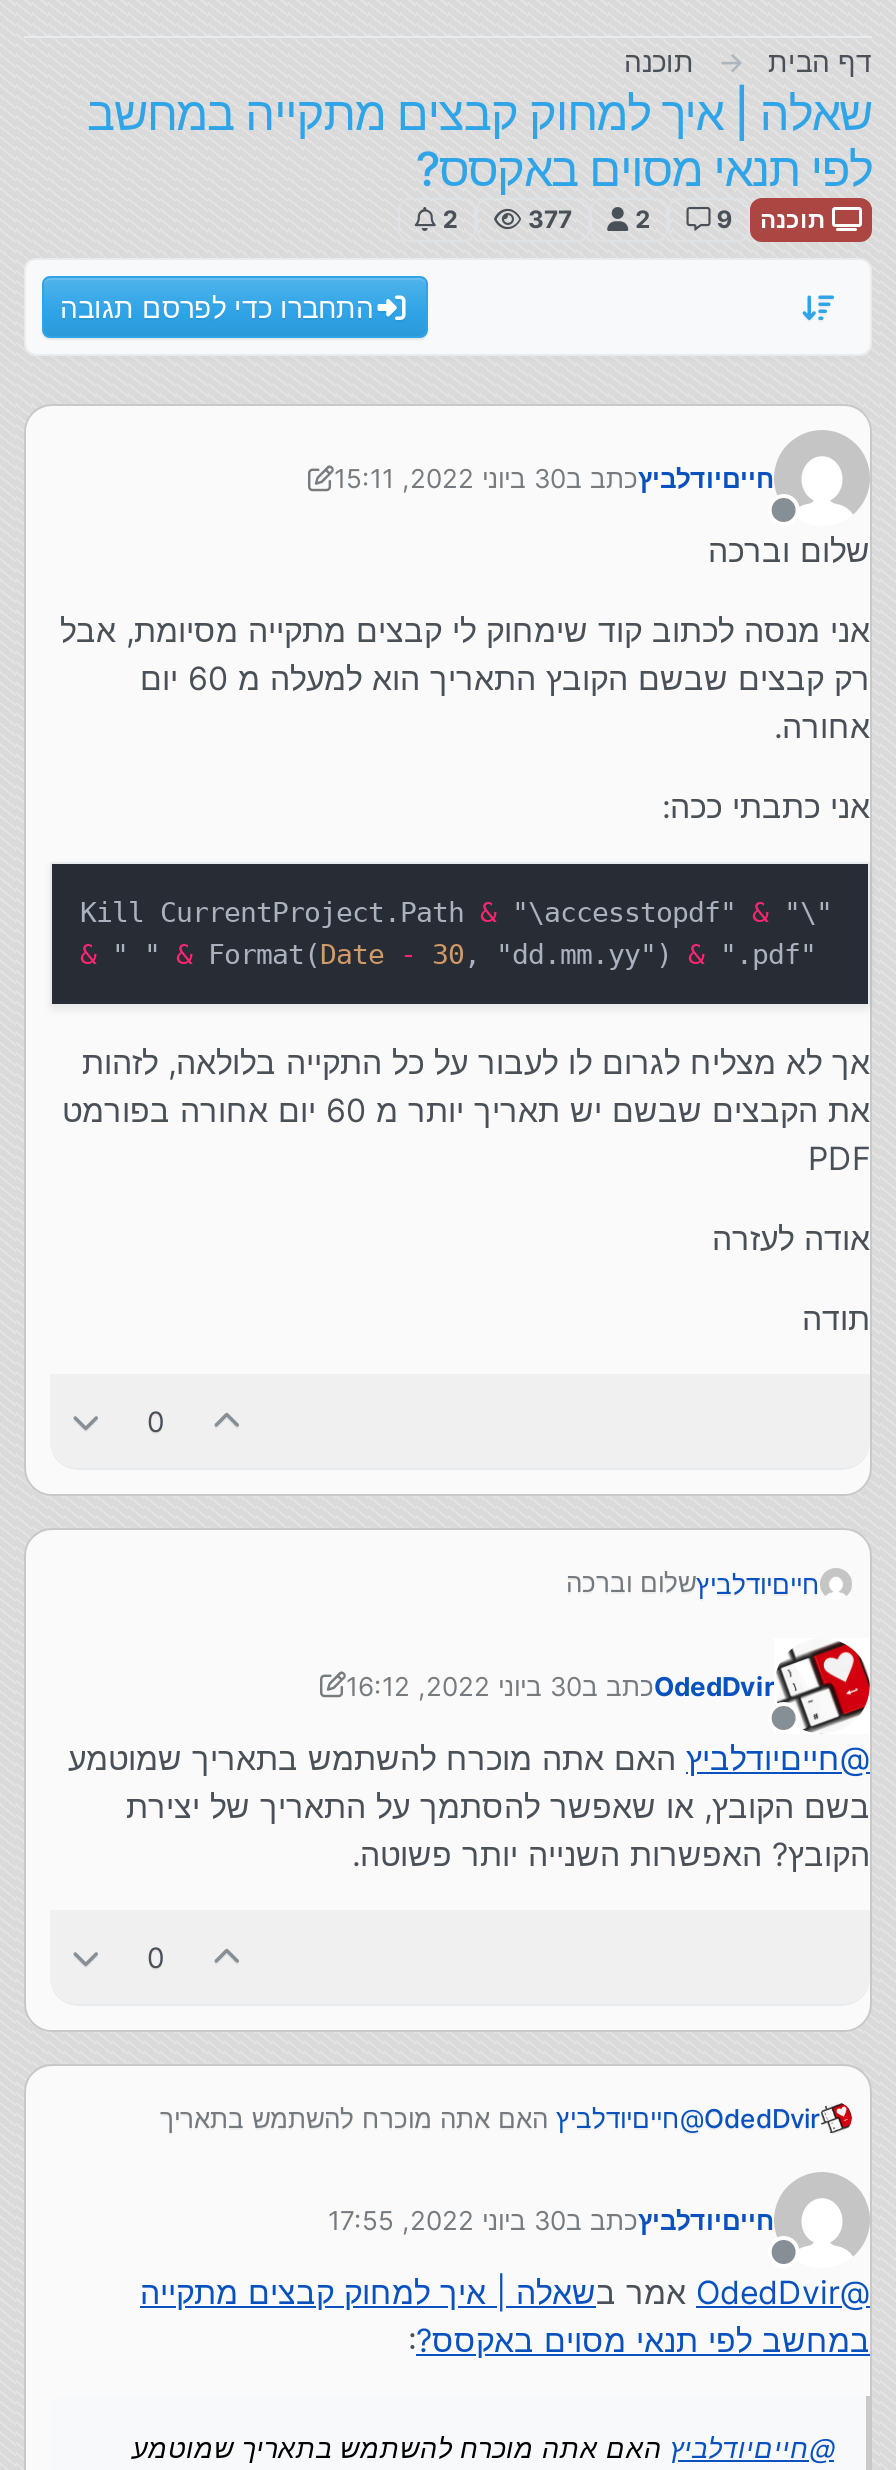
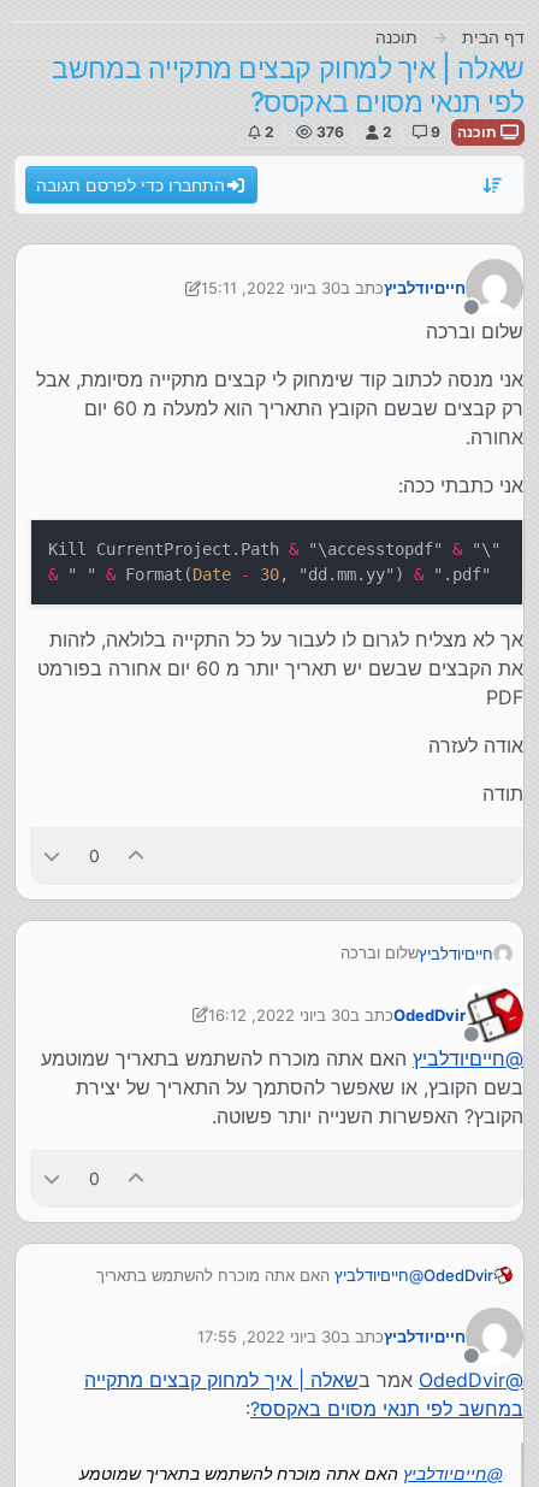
- 377
+ 376
